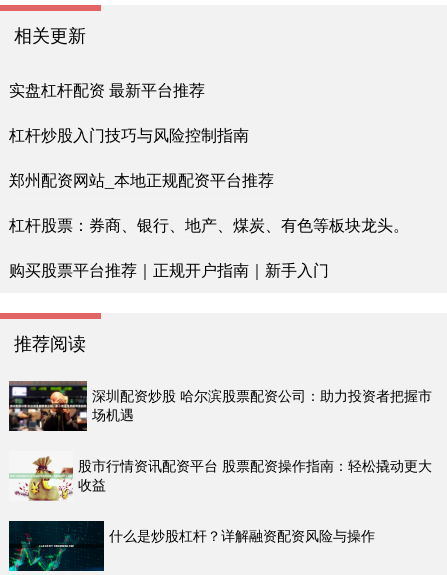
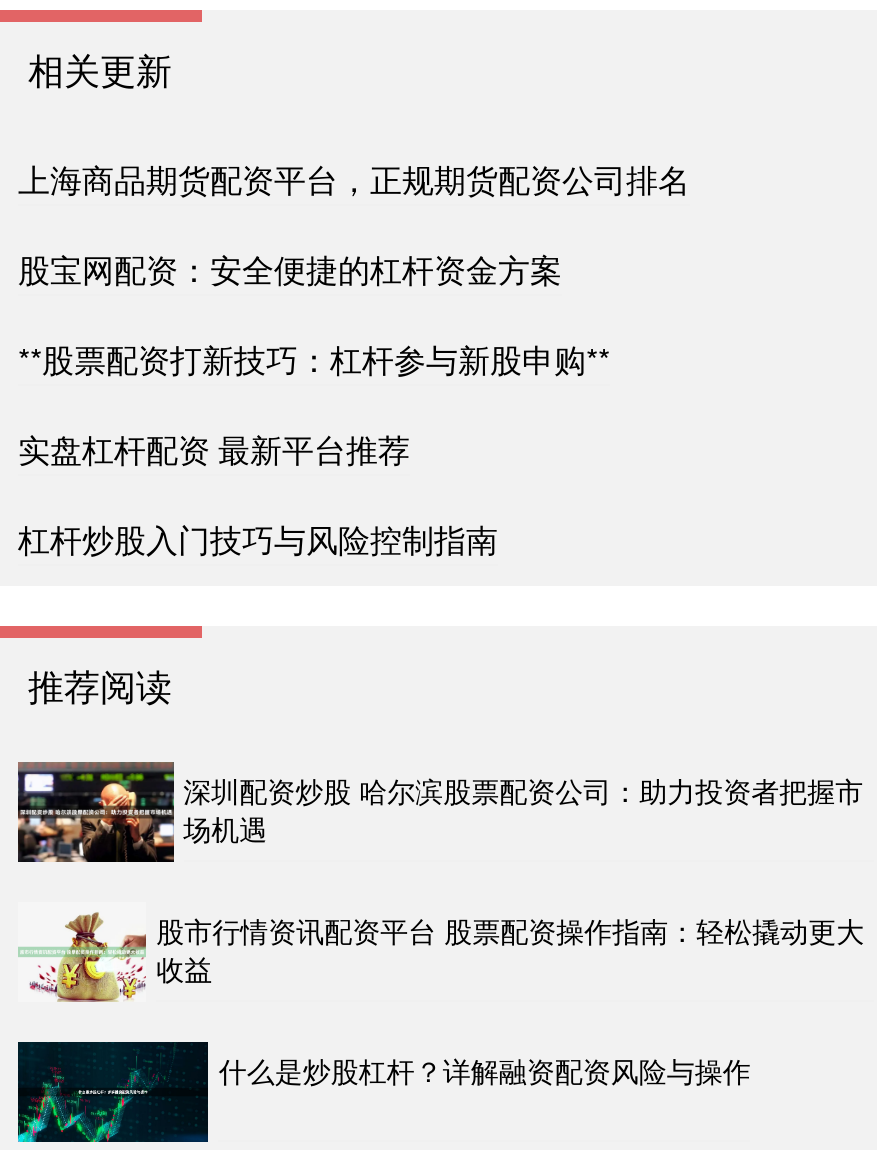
+ 上海商品期货配资平台，正规期货配资公司排名
+ 股宝网配资：安全便捷的杠杆资金方案
+ **股票配资打新技巧：杠杆参与新股申购**

moved down: 实盘杠杆配资 最新平台推荐 | 杠杆炒股入门技巧与风险控制指南

- 郑州配资网站_本地正规配资平台推荐
- 杠杆股票：券商、银行、地产、煤炭、有色等板块龙头。
- 购买股票平台推荐｜正规开户指南｜新手入门
